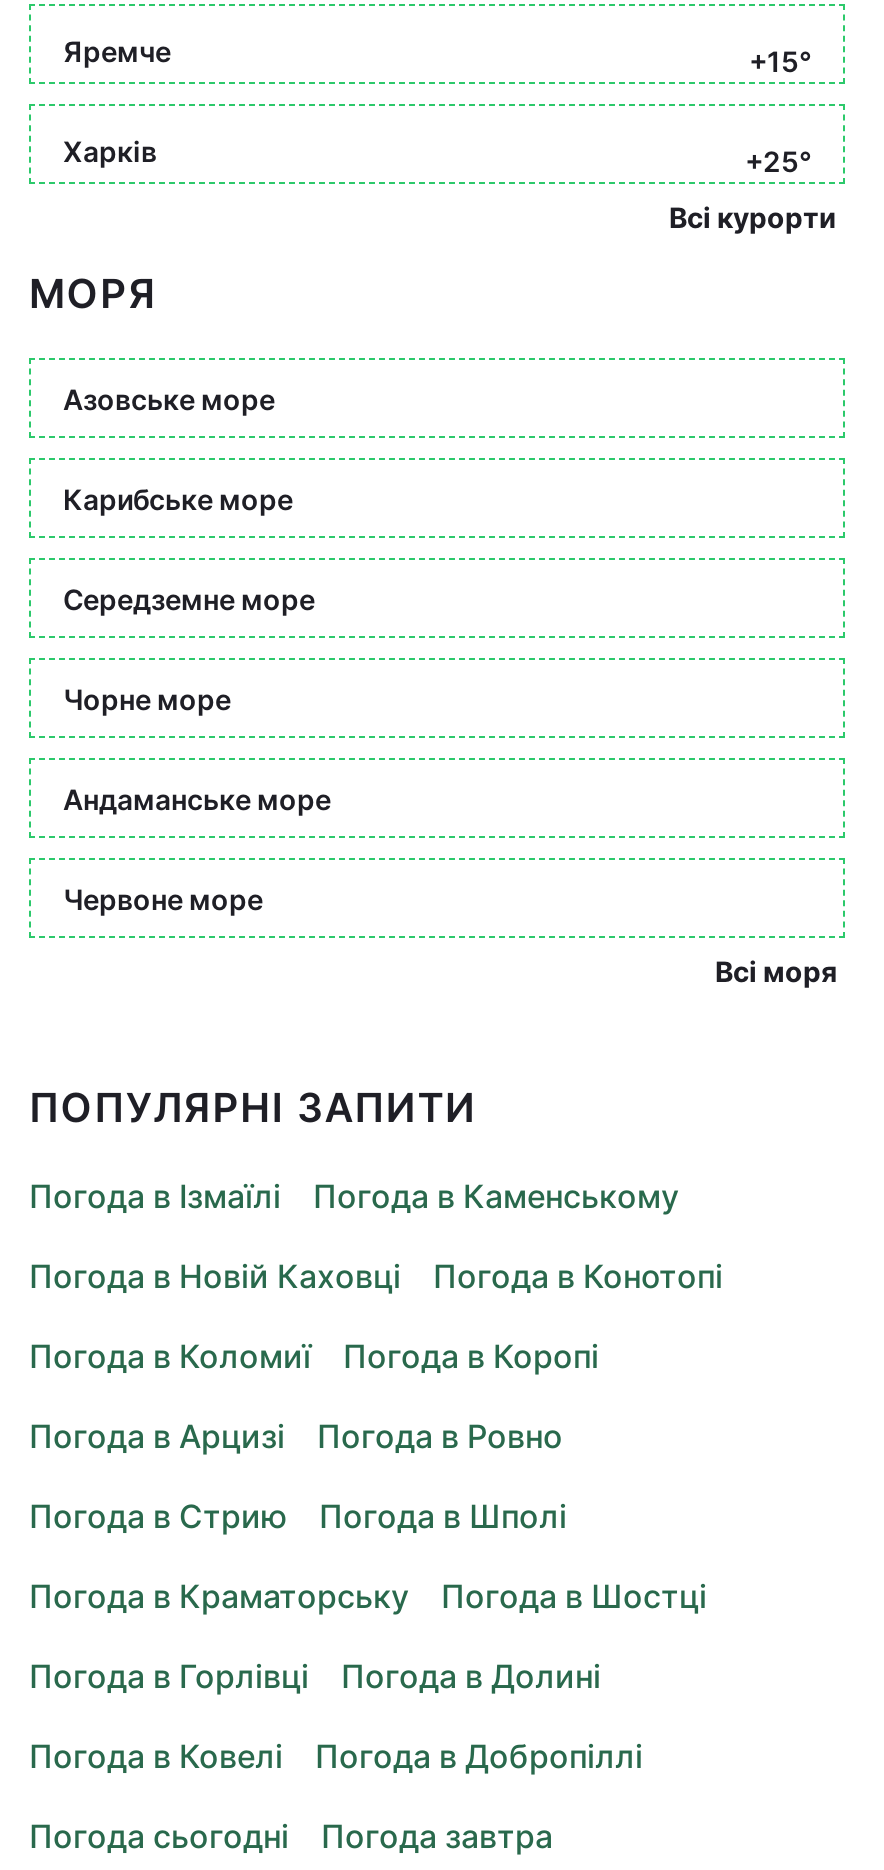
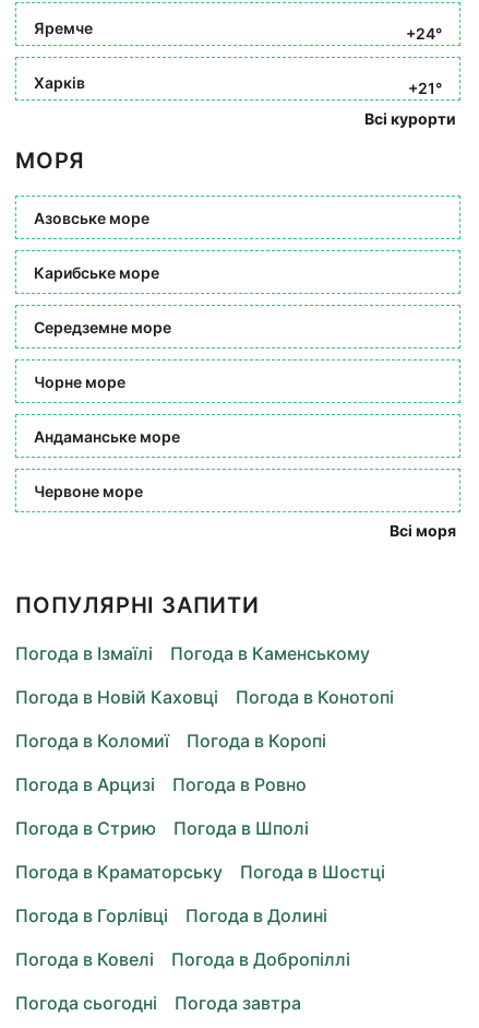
- +15°
+ +24°

- +25°
+ +21°
